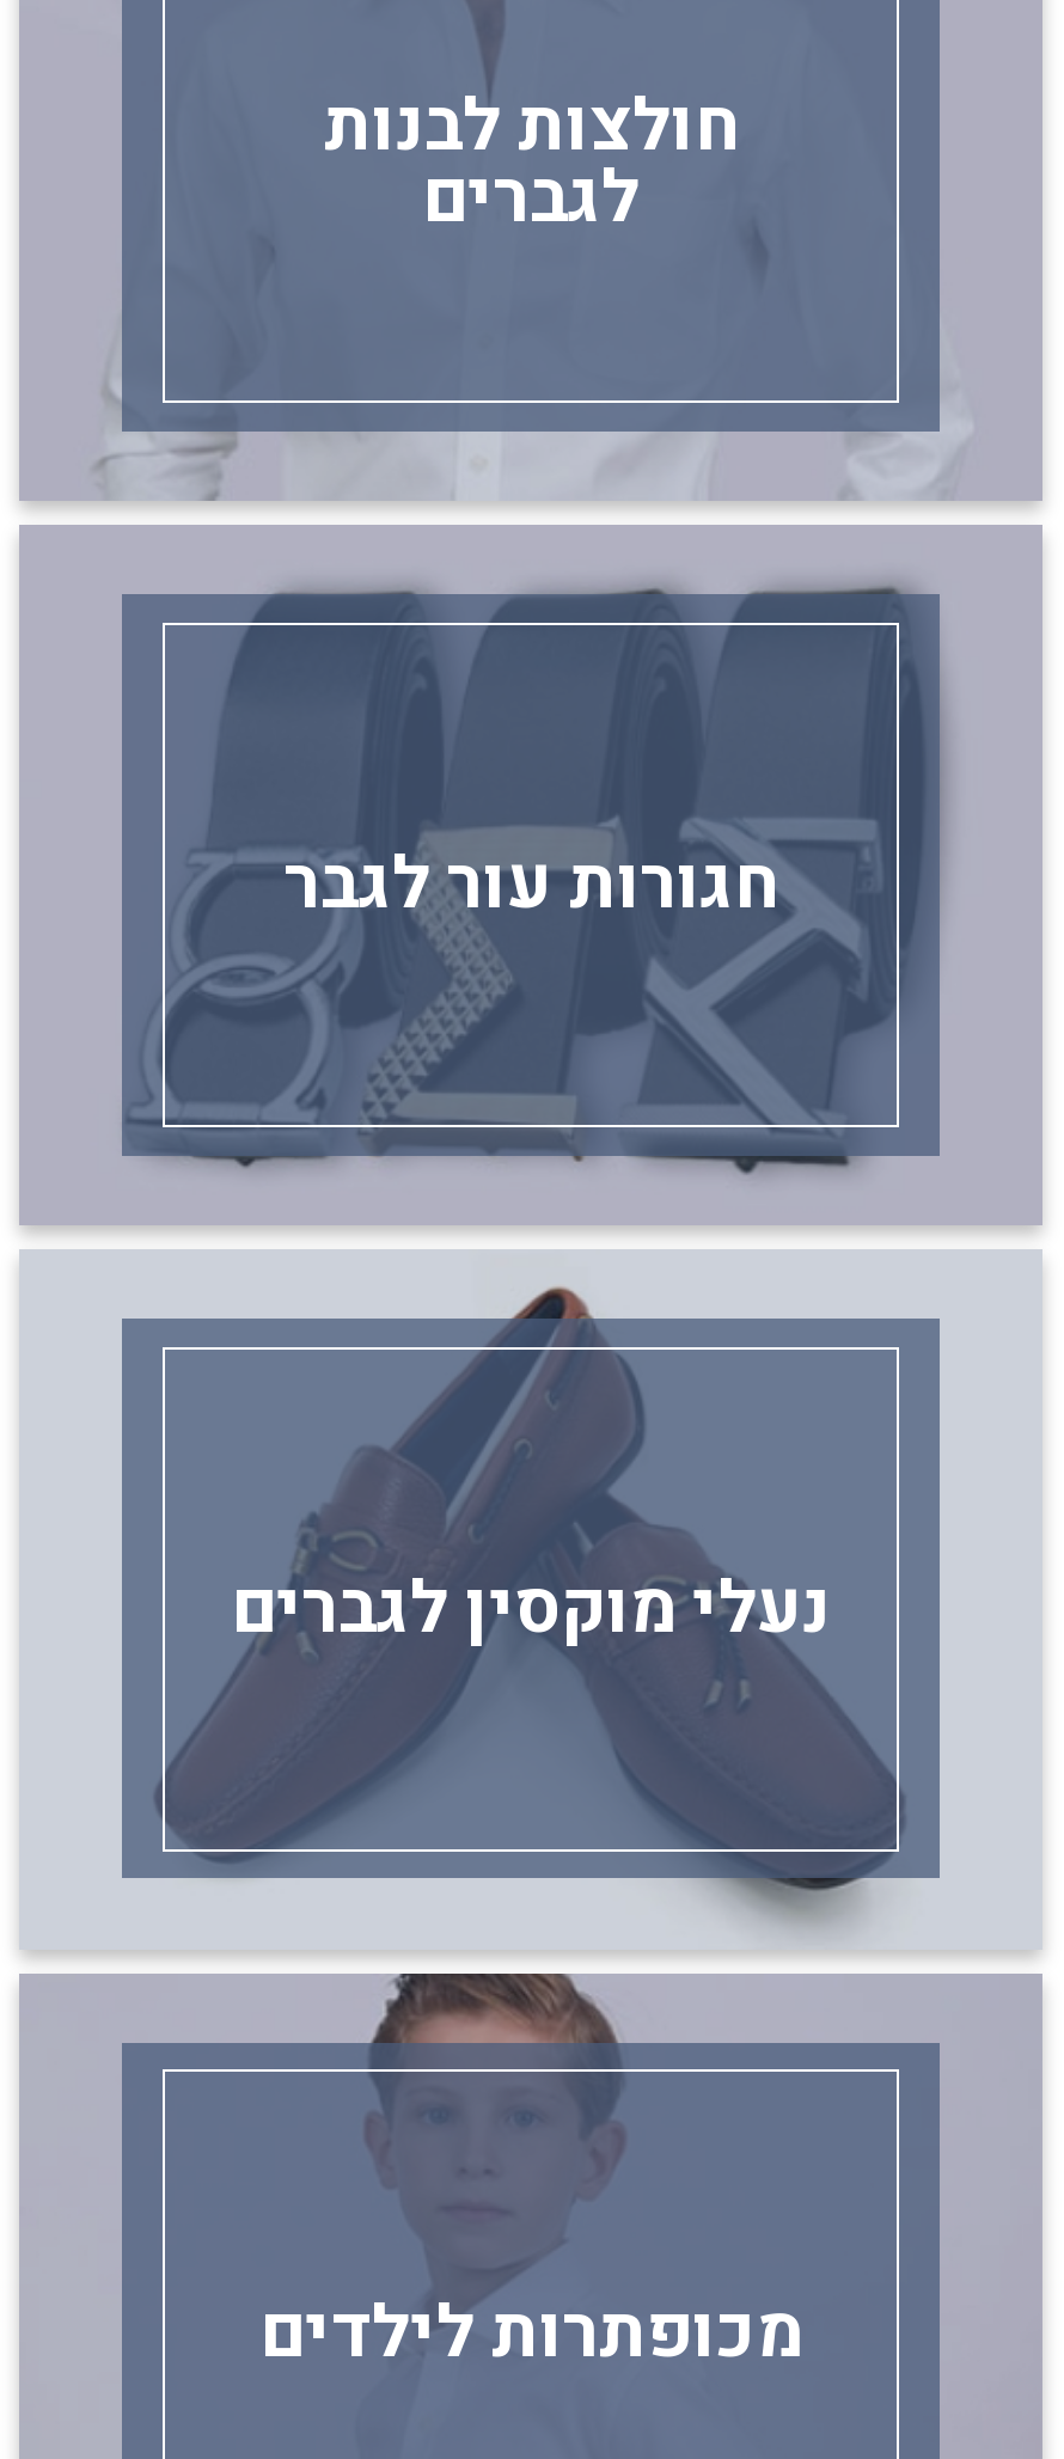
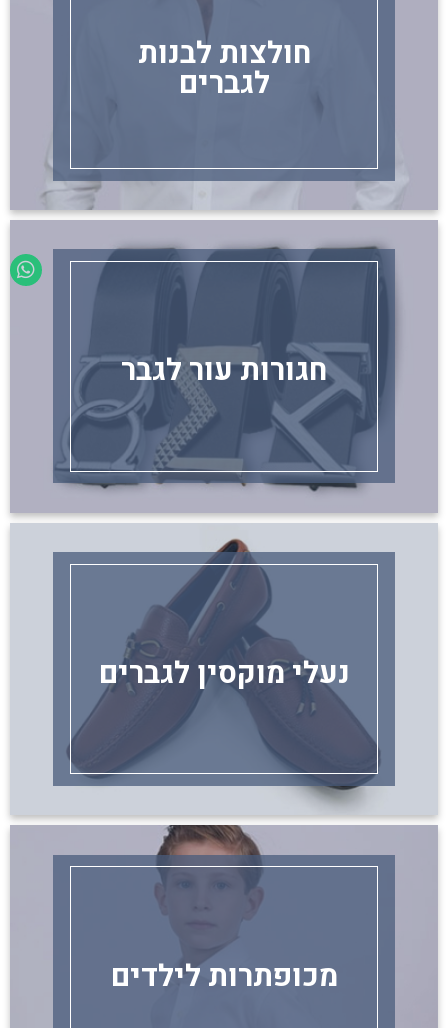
+ [image]
